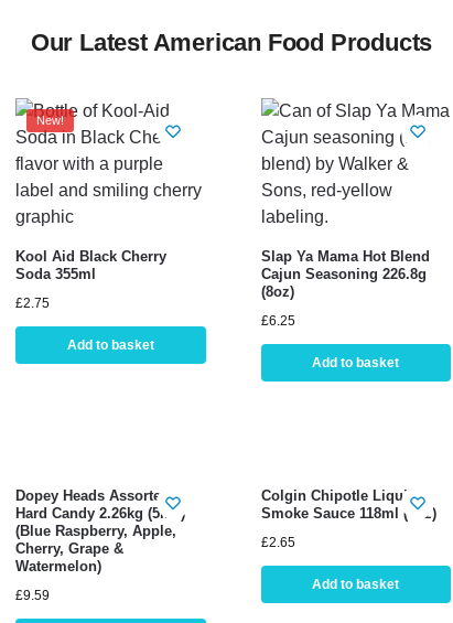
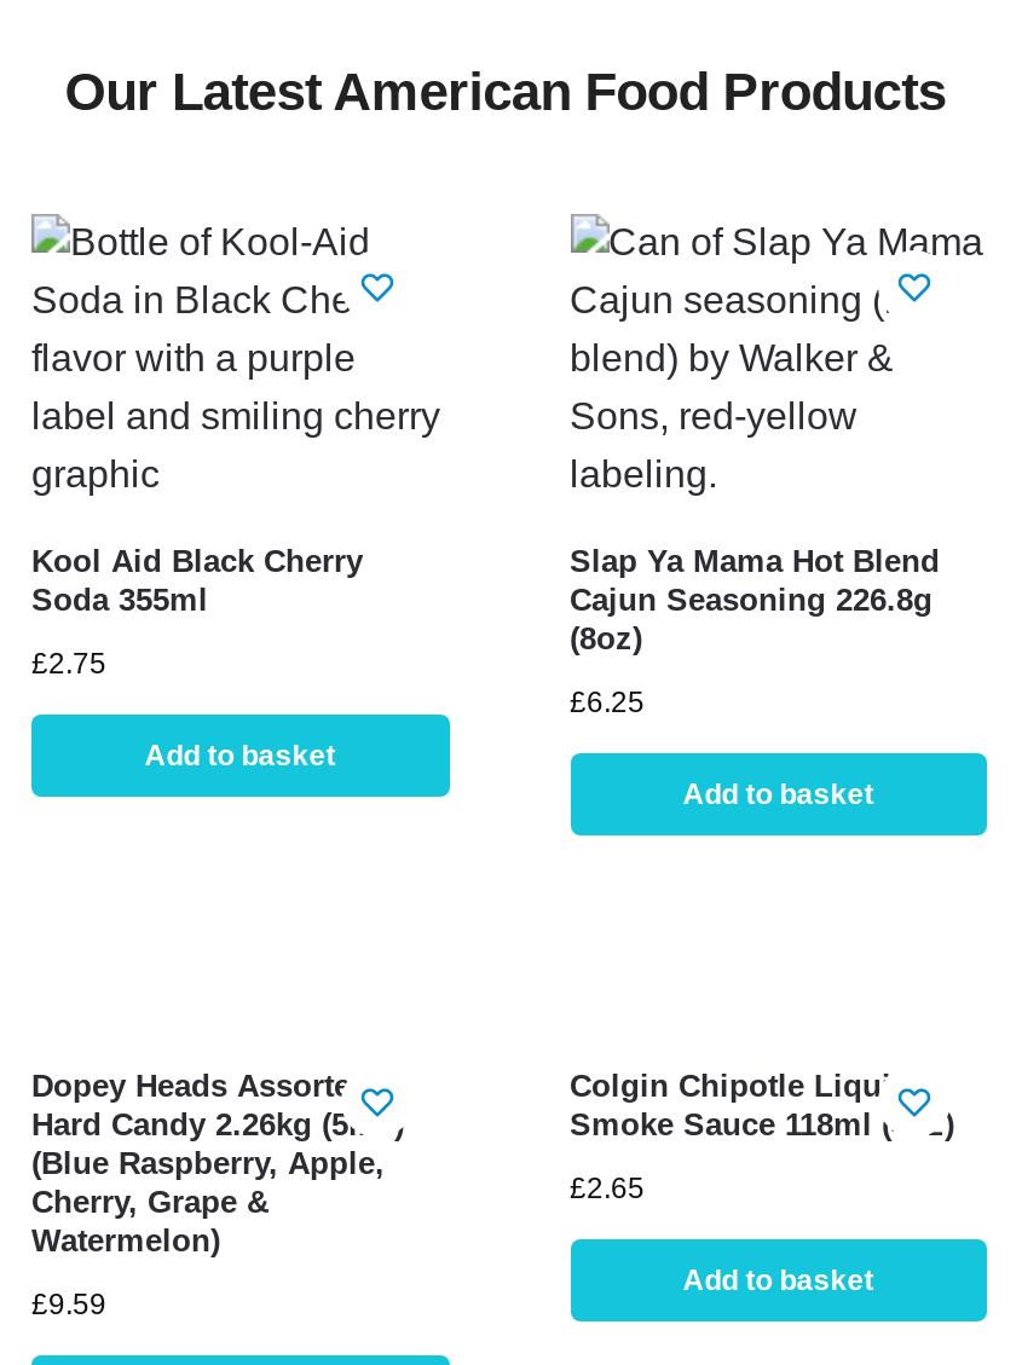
- New!
